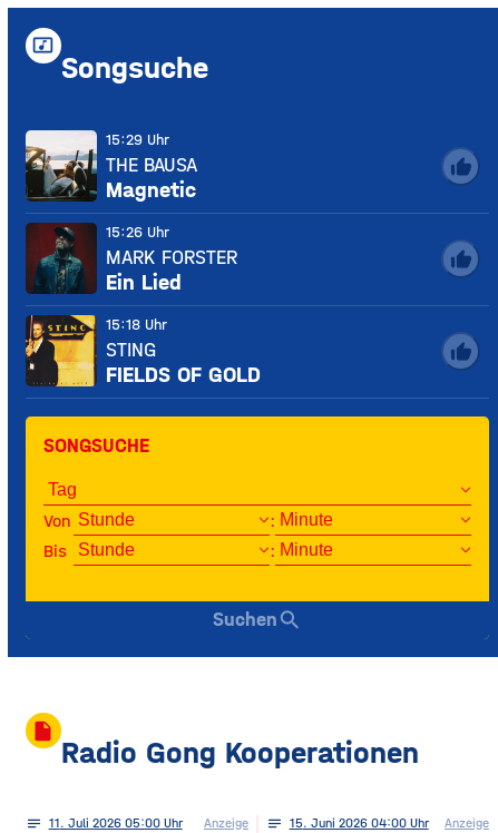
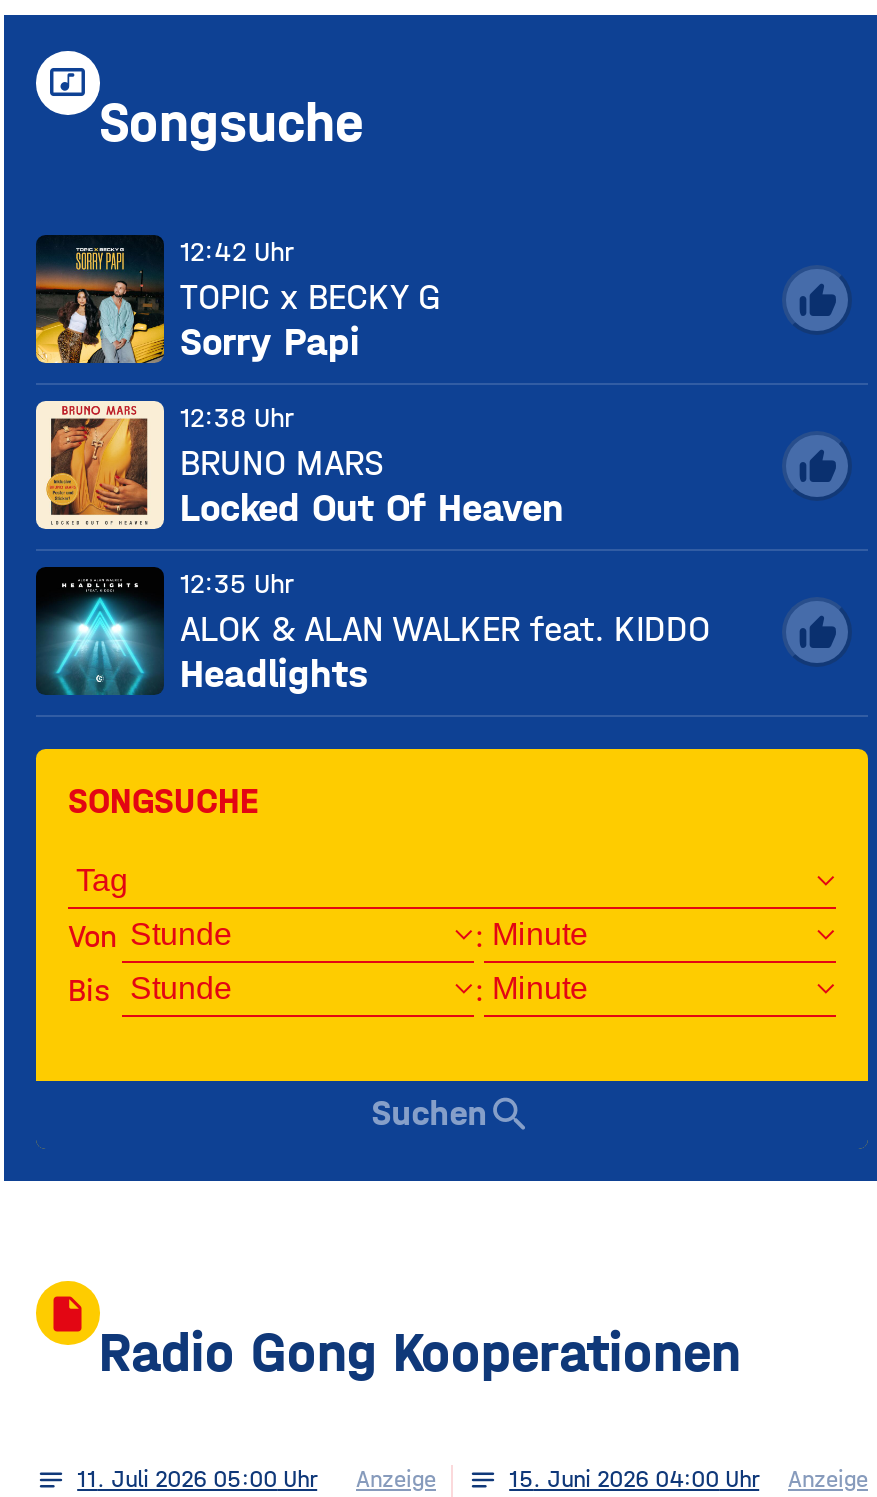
- [image]
- 15:29 Uhr
- THE BAUSA
- Magnetic
+ [image]
+ 12:42 Uhr
+ TOPIC x BECKY G
+ Sorry Papi

- [image]
- 15:26 Uhr
- MARK FORSTER
- Ein Lied
+ [image]
+ 12:38 Uhr
+ BRUNO MARS
+ Locked Out Of Heaven

- [image]
- 15:18 Uhr
- STING
- FIELDS OF GOLD
+ [image]
+ 12:35 Uhr
+ ALOK & ALAN WALKER feat. KIDDO
+ Headlights
